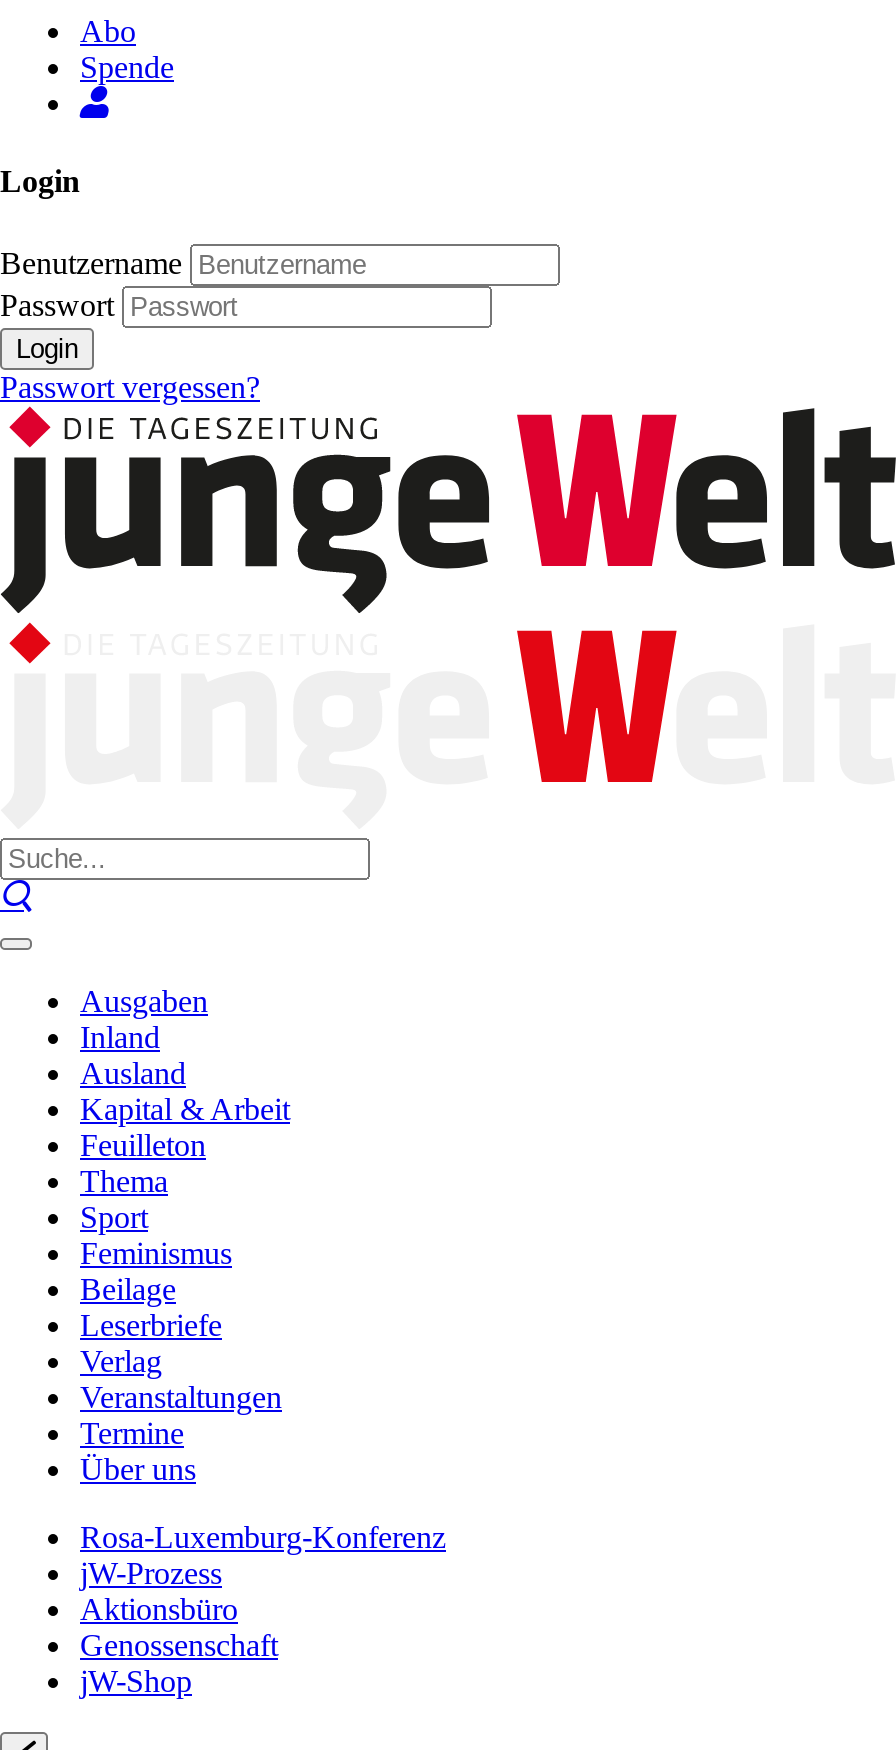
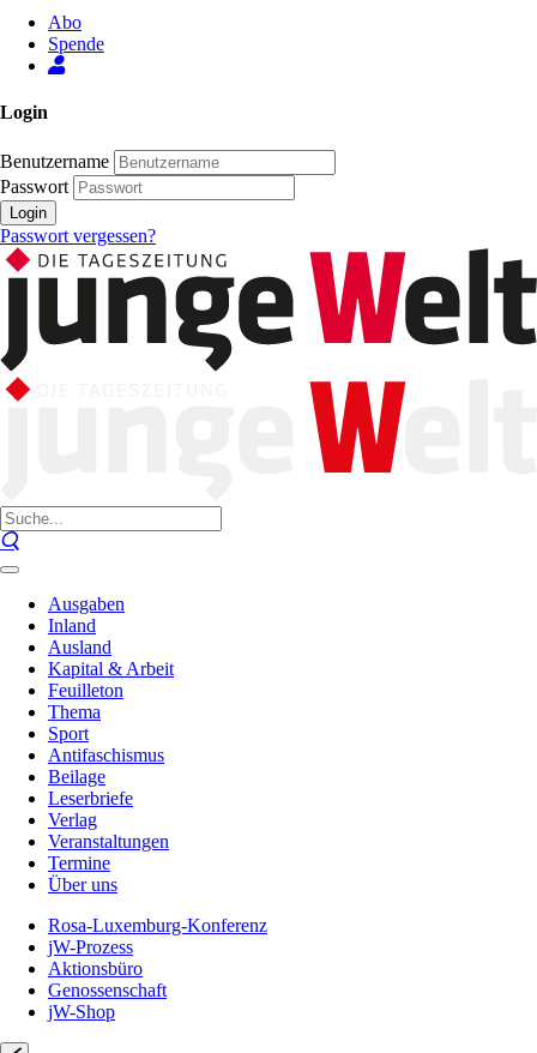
- Feminismus
+ Antifaschismus
